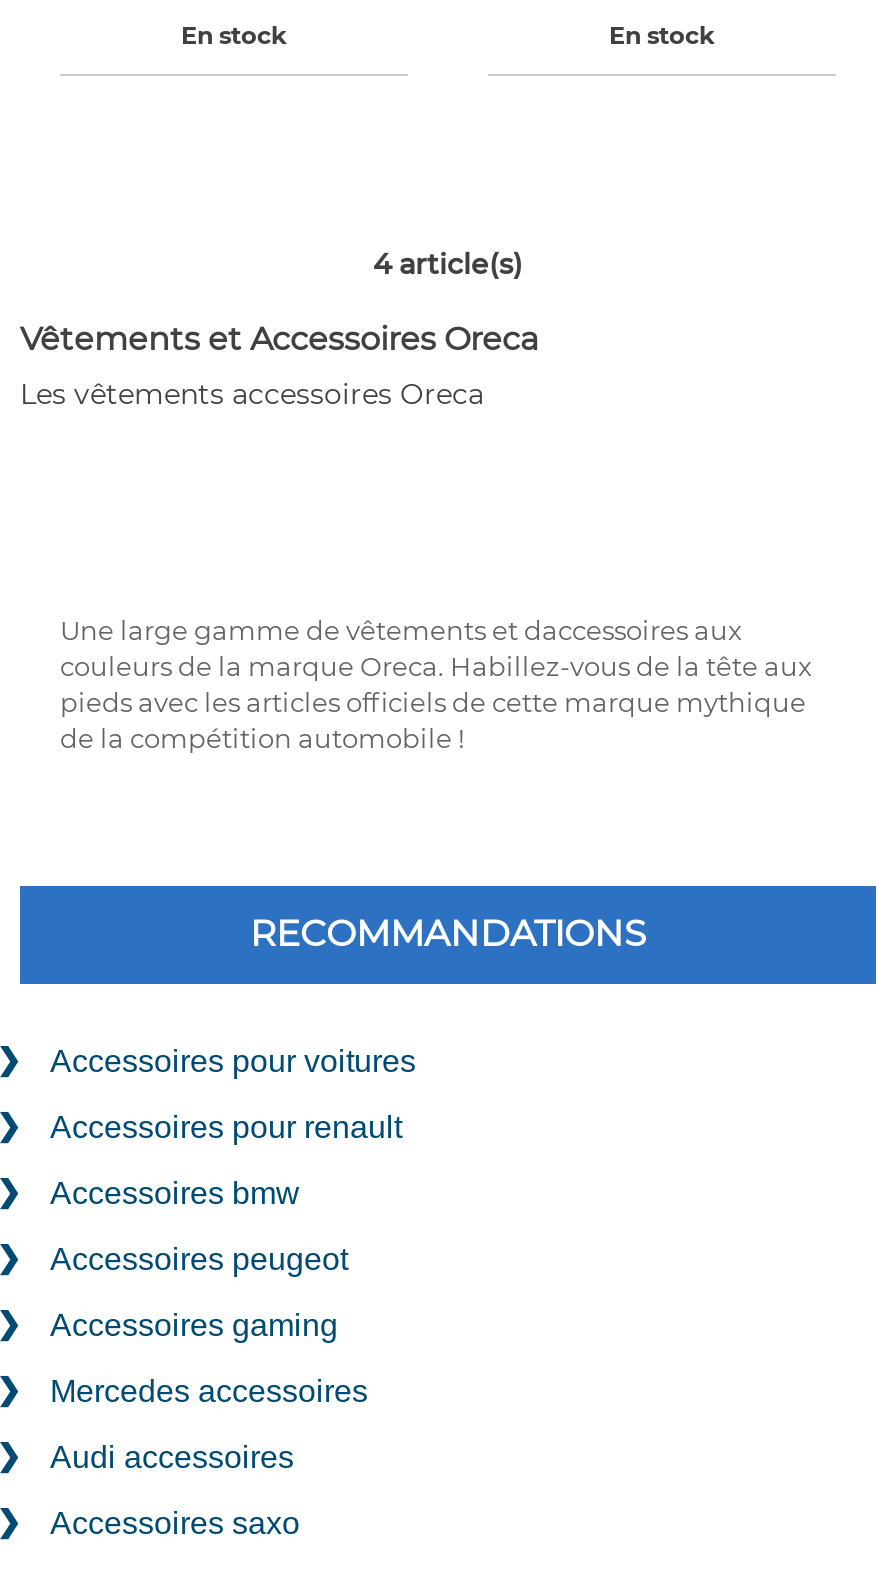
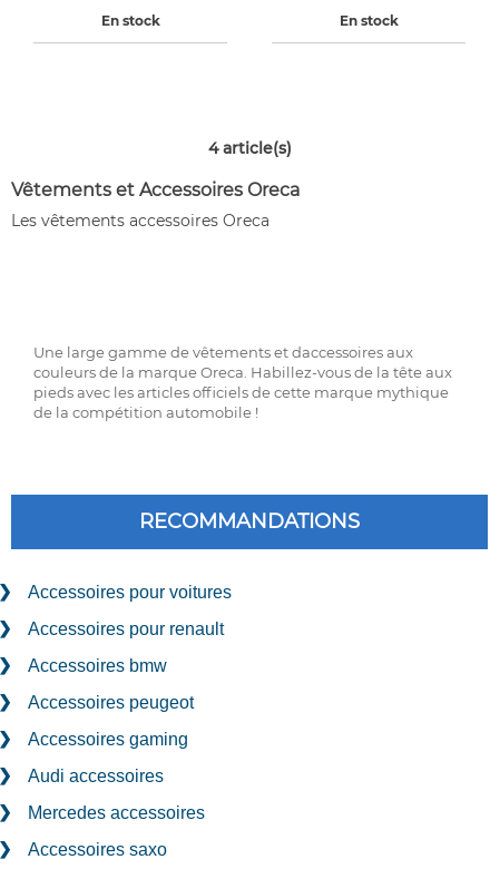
moved down: Mercedes accessoires

moved up: Audi accessoires
